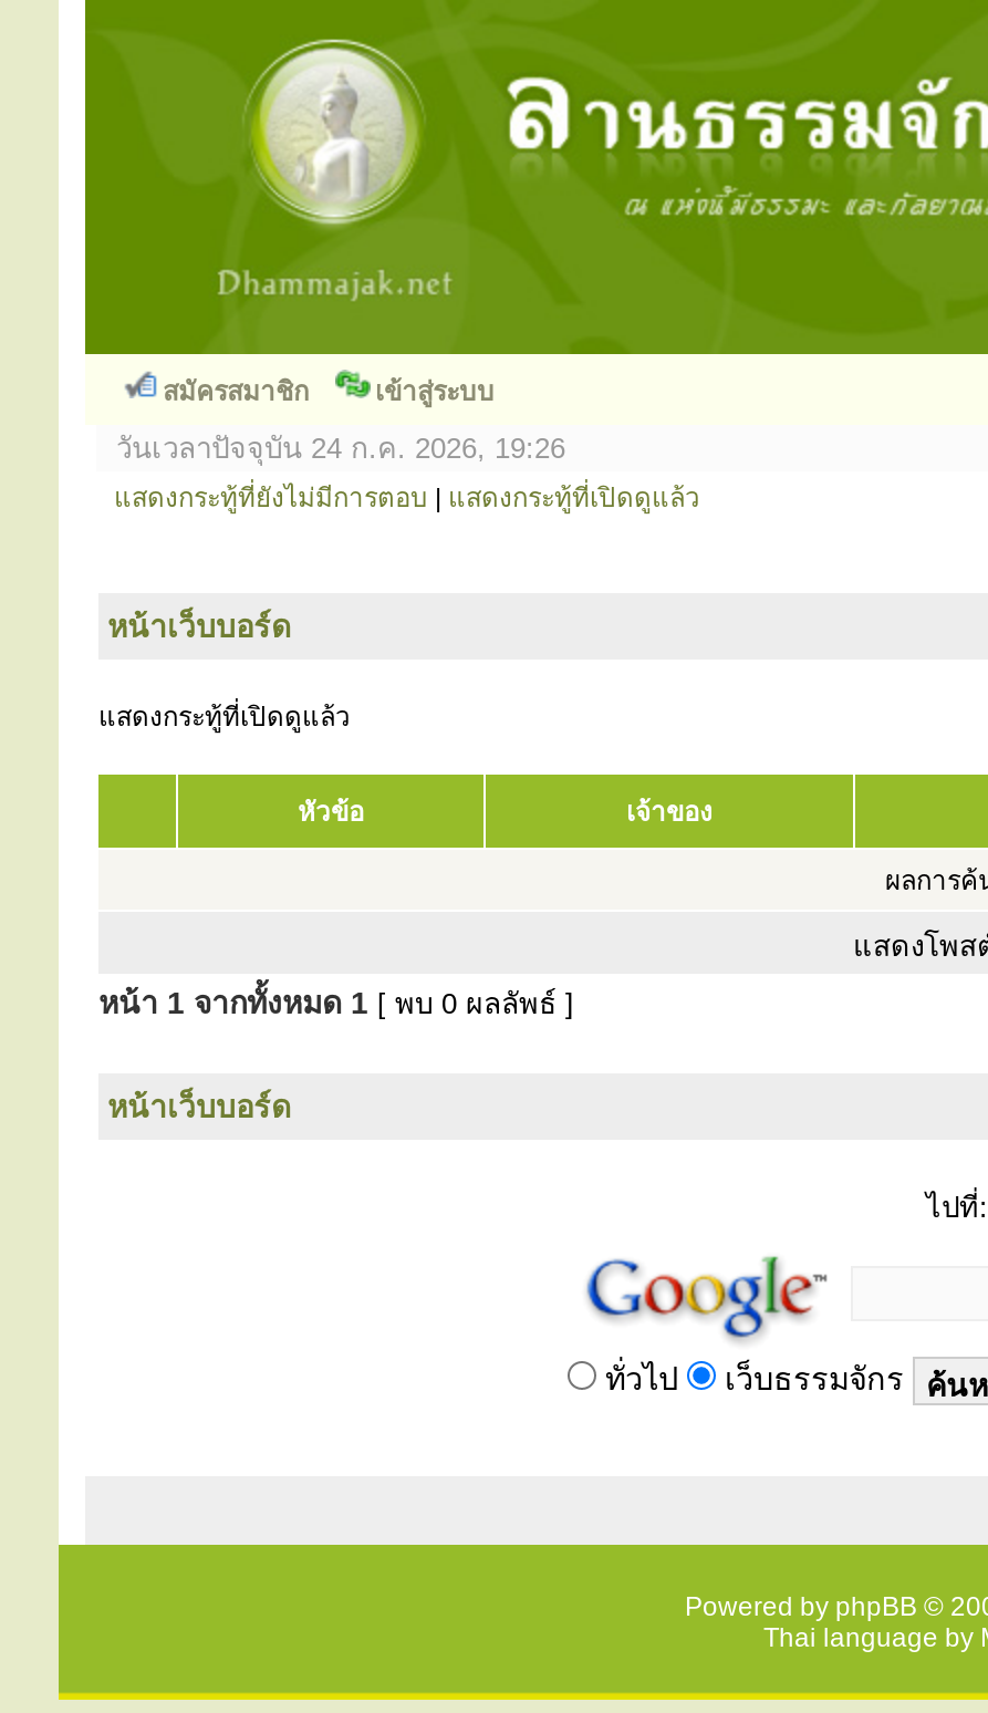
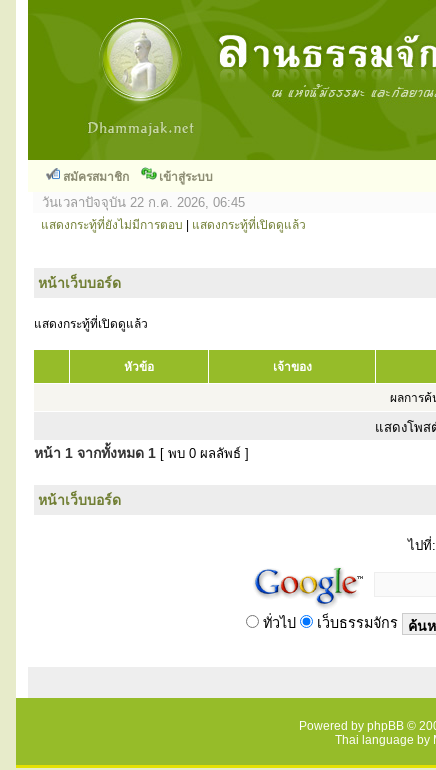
- วันเวลาปัจจุบัน 24 ก.ค. 2026, 19:26
+ วันเวลาปัจจุบัน 22 ก.ค. 2026, 06:45
